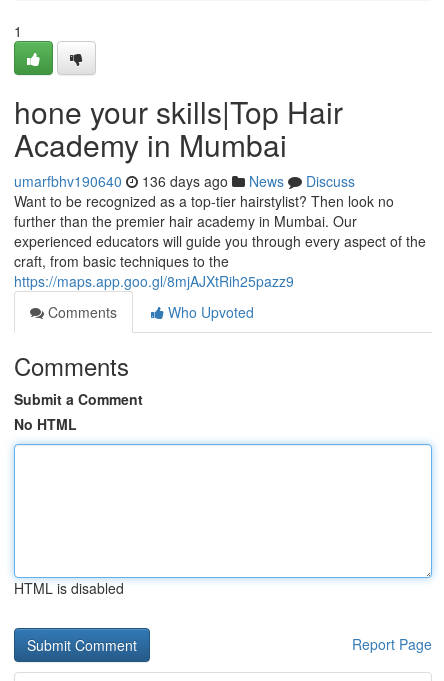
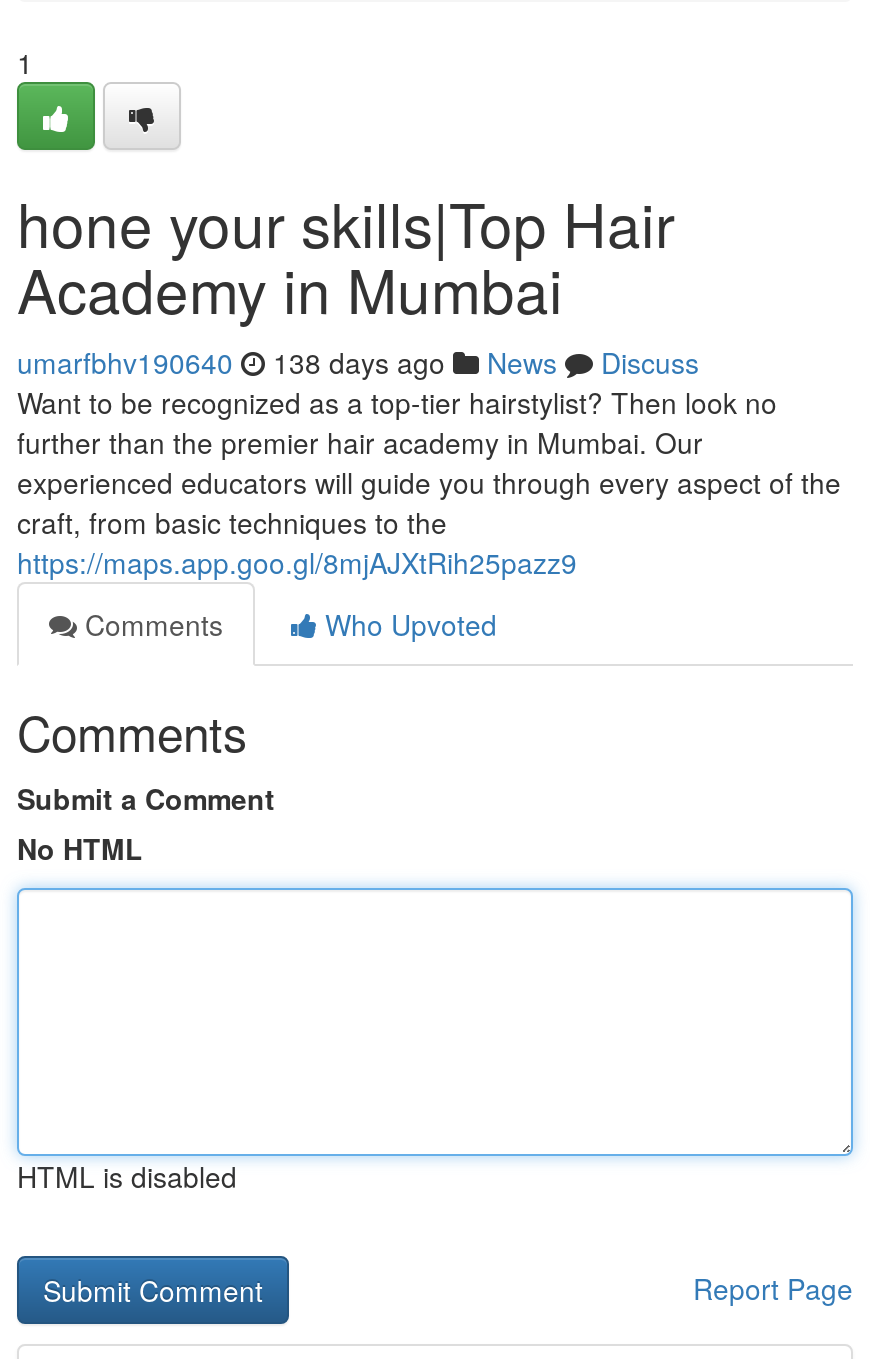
- umarfbhv190640 136 days ago News Discuss
+ umarfbhv190640 138 days ago News Discuss
